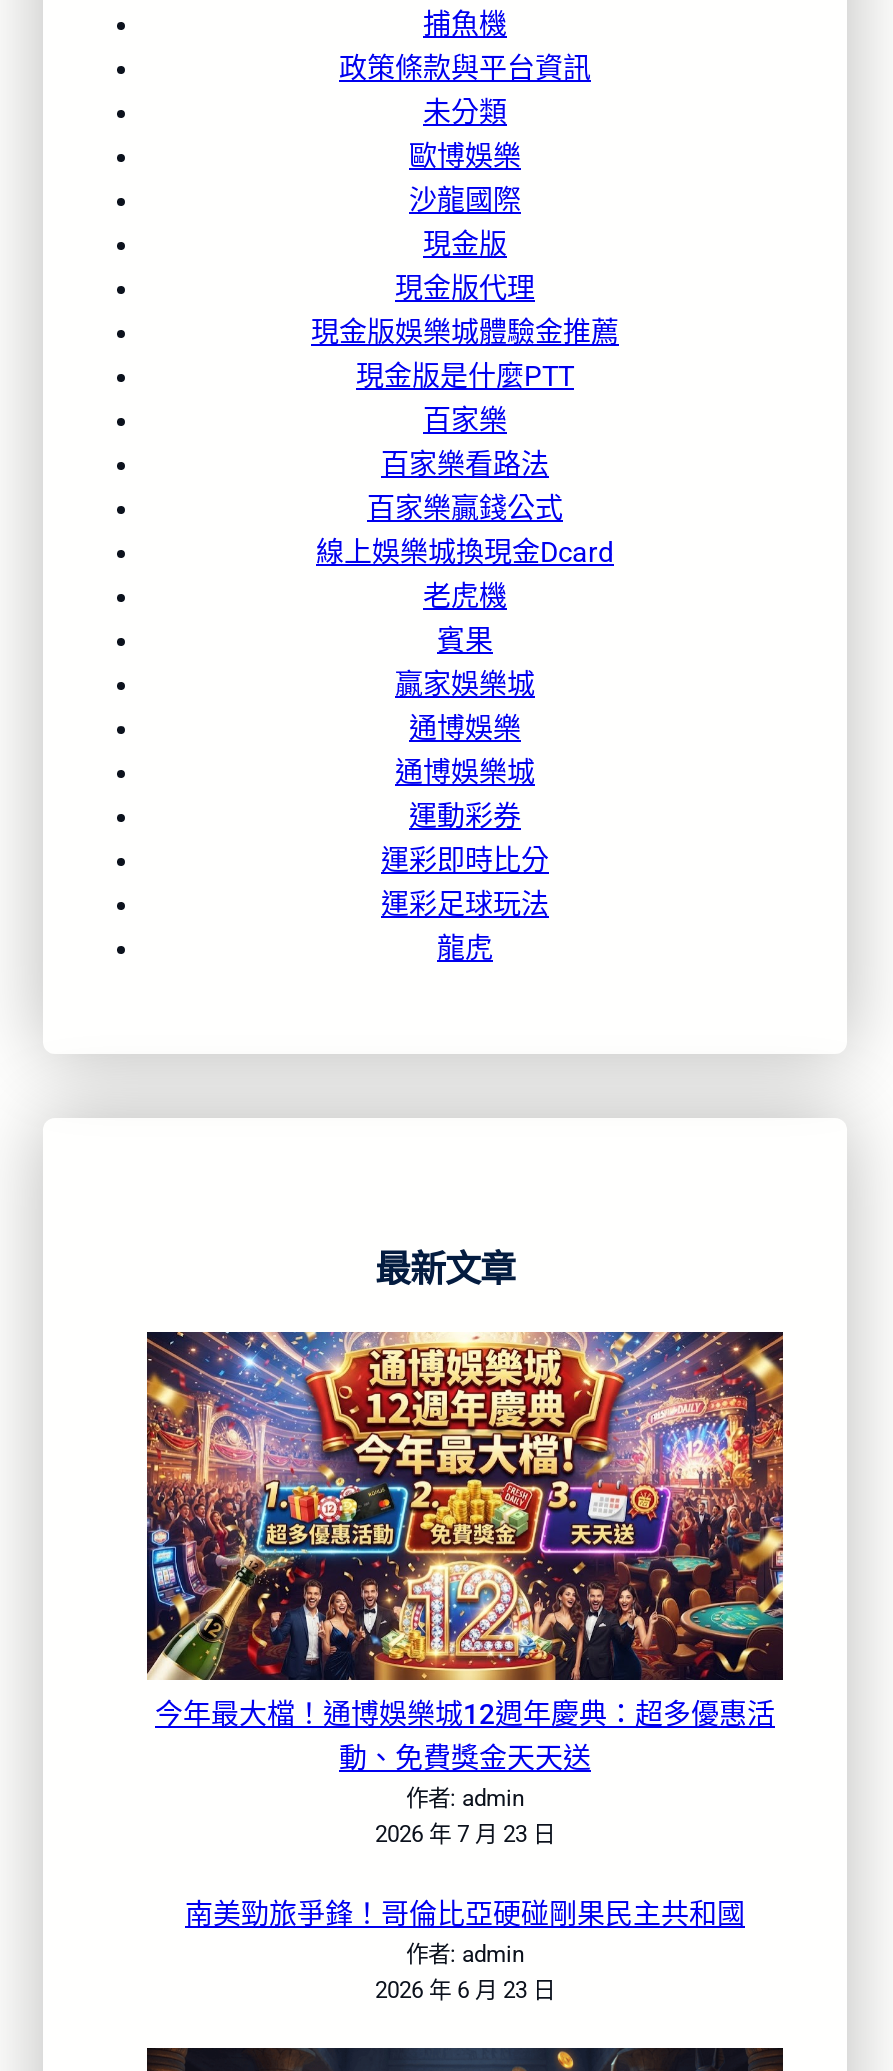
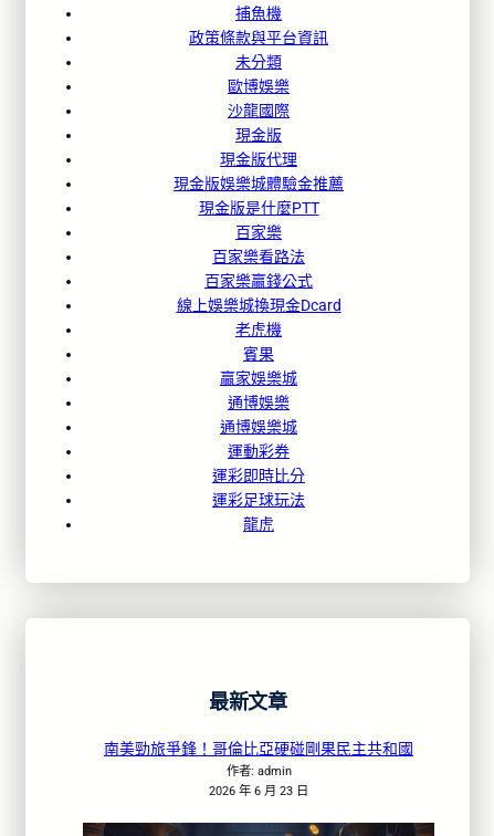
- [image]
- 今年最大檔！通博娛樂城12週年慶典：超多優惠活
- 動、免費獎金天天送
- 作者: admin
- 2026 年 7 月 23 日
